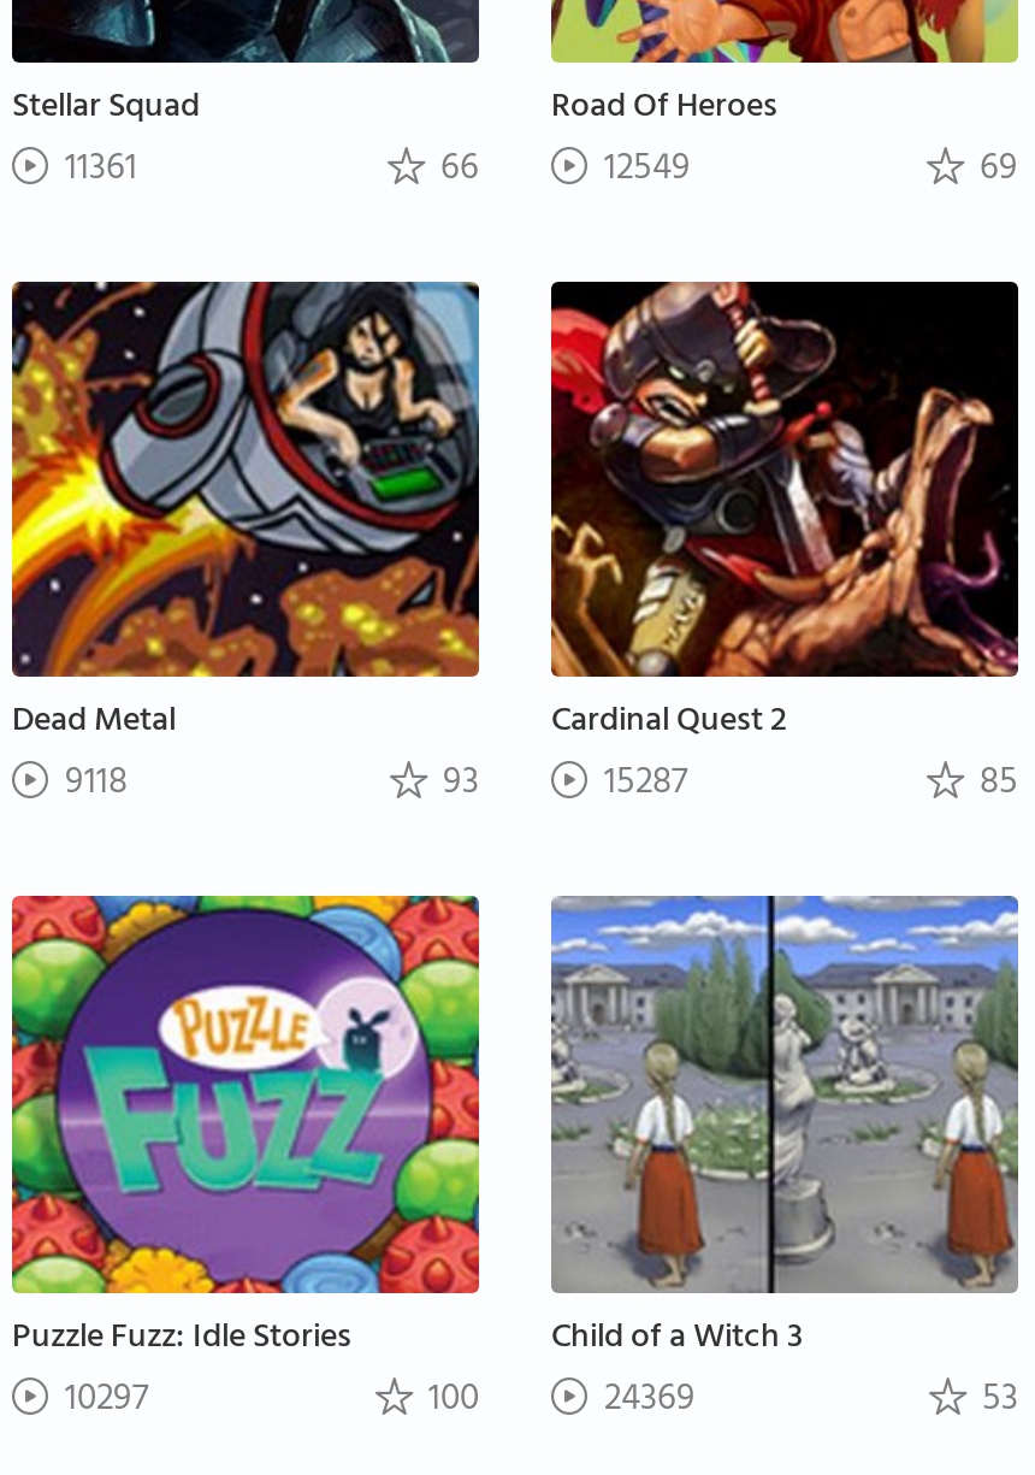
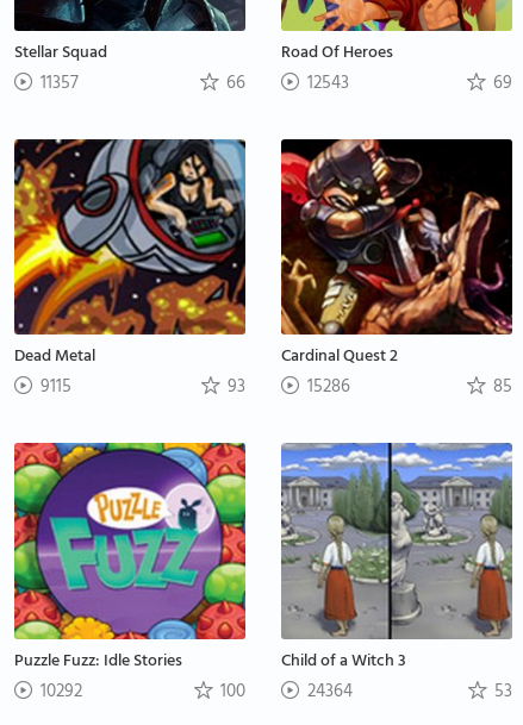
- 11361
+ 11357

- 66 12549
+ 66 12543

- 9118
+ 9115

- 93 15287
+ 93 15286

- 10297
+ 10292

- 100 24369
+ 100 24364
